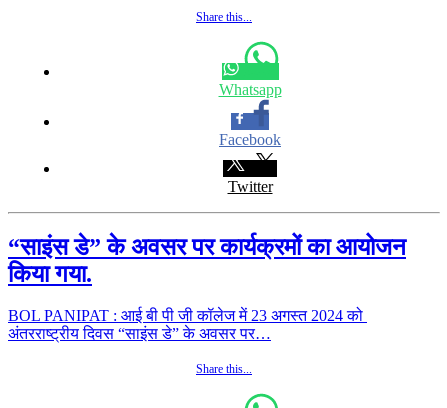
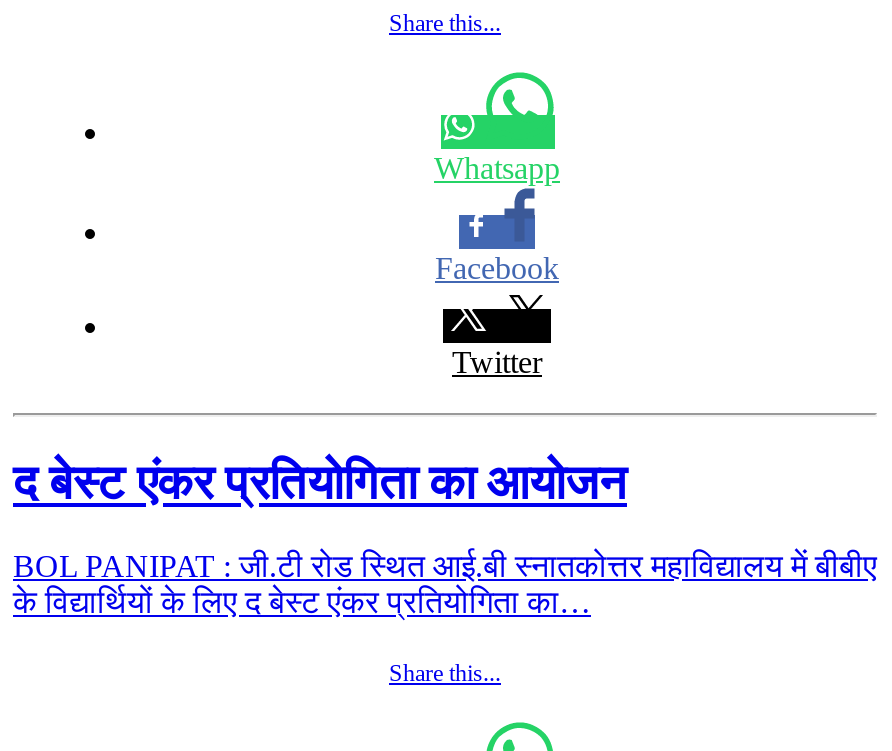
- “साइंस डे” के अवसर पर कार्यक्रमों का आयोजन
- किया गया.
+ द बेस्ट एंकर प्रतियोगिता का आयोजन

- BOL PANIPAT : आई बी पी जी कॉलेज में 23 अगस्त 2024 को
- अंतरराष्ट्रीय दिवस “साइंस डे” के अवसर पर…
+ BOL PANIPAT : जी.टी रोड स्थित आई.बी स्नातकोत्तर महाविद्यालय में बीबीए
+ के विद्यार्थियों के लिए द बेस्ट एंकर प्रतियोगिता का…
